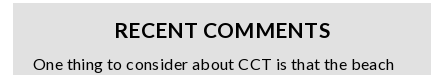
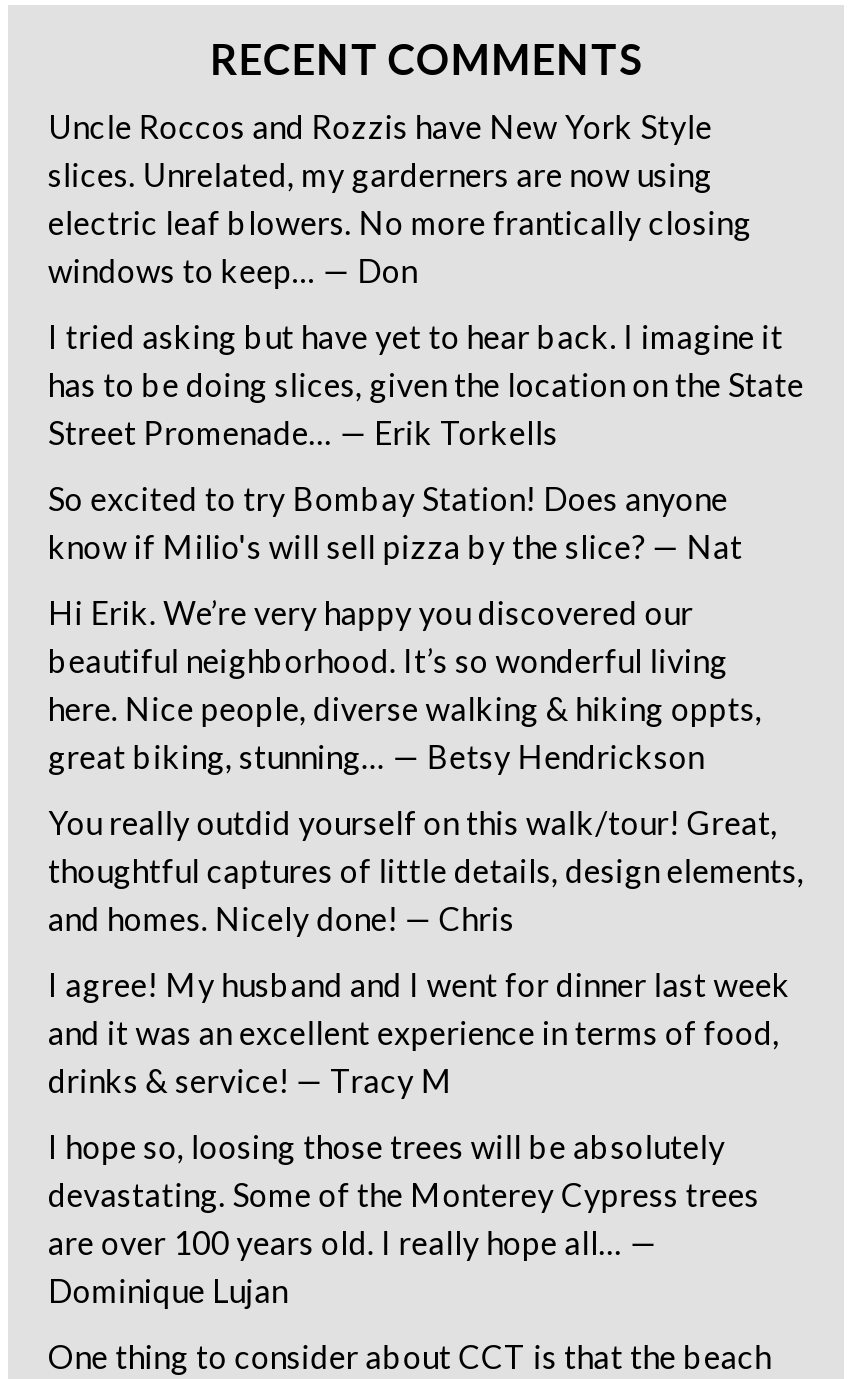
+ Uncle Roccos and Rozzis have New York Style
+ slices. Unrelated, my garderners are now using
+ electric leaf blowers. No more frantically closing
+ windows to keep… — Don
+ I tried asking but have yet to hear back. I imagine it
+ has to be doing slices, given the location on the State
+ Street Promenade… — Erik Torkells
+ So excited to try Bombay Station! Does anyone
+ know if Milio's will sell pizza by the slice? — Nat
+ Hi Erik. We’re very happy you discovered our
+ beautiful neighborhood. It’s so wonderful living
+ here. Nice people, diverse walking & hiking oppts,
+ great biking, stunning… — Betsy Hendrickson
+ You really outdid yourself on this walk/tour! Great,
+ thoughtful captures of little details, design elements,
+ and homes. Nicely done! — Chris
+ I agree! My husband and I went for dinner last week
+ and it was an excellent experience in terms of food,
+ drinks & service! — Tracy M
+ I hope so, loosing those trees will be absolutely
+ devastating. Some of the Monterey Cypress trees
+ are over 100 years old. I really hope all… —
+ Dominique Lujan
